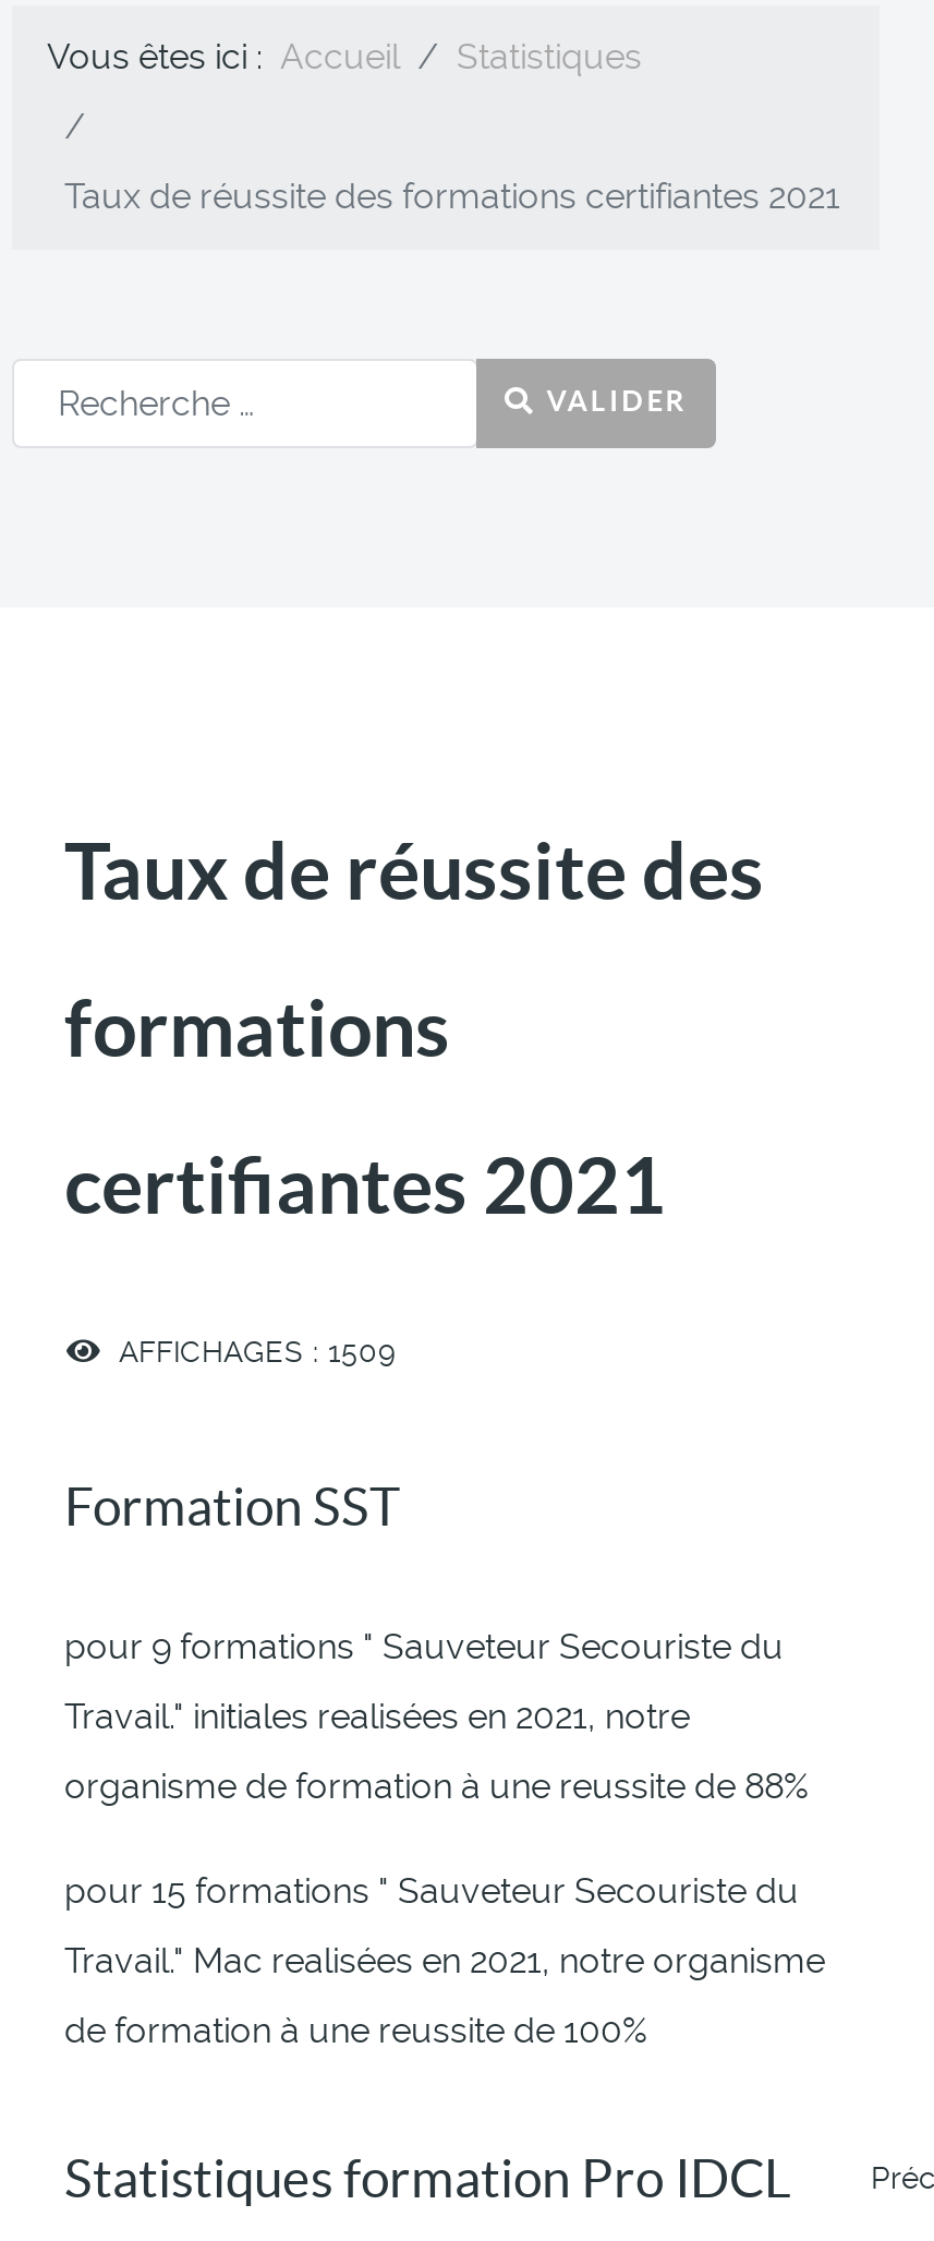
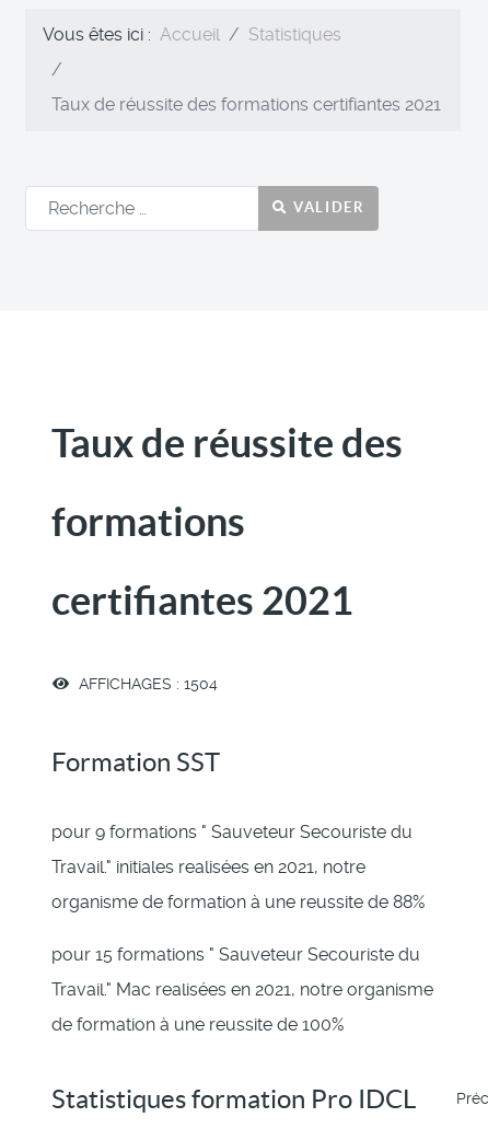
- AFFICHAGES : 1509
+ AFFICHAGES : 1504
